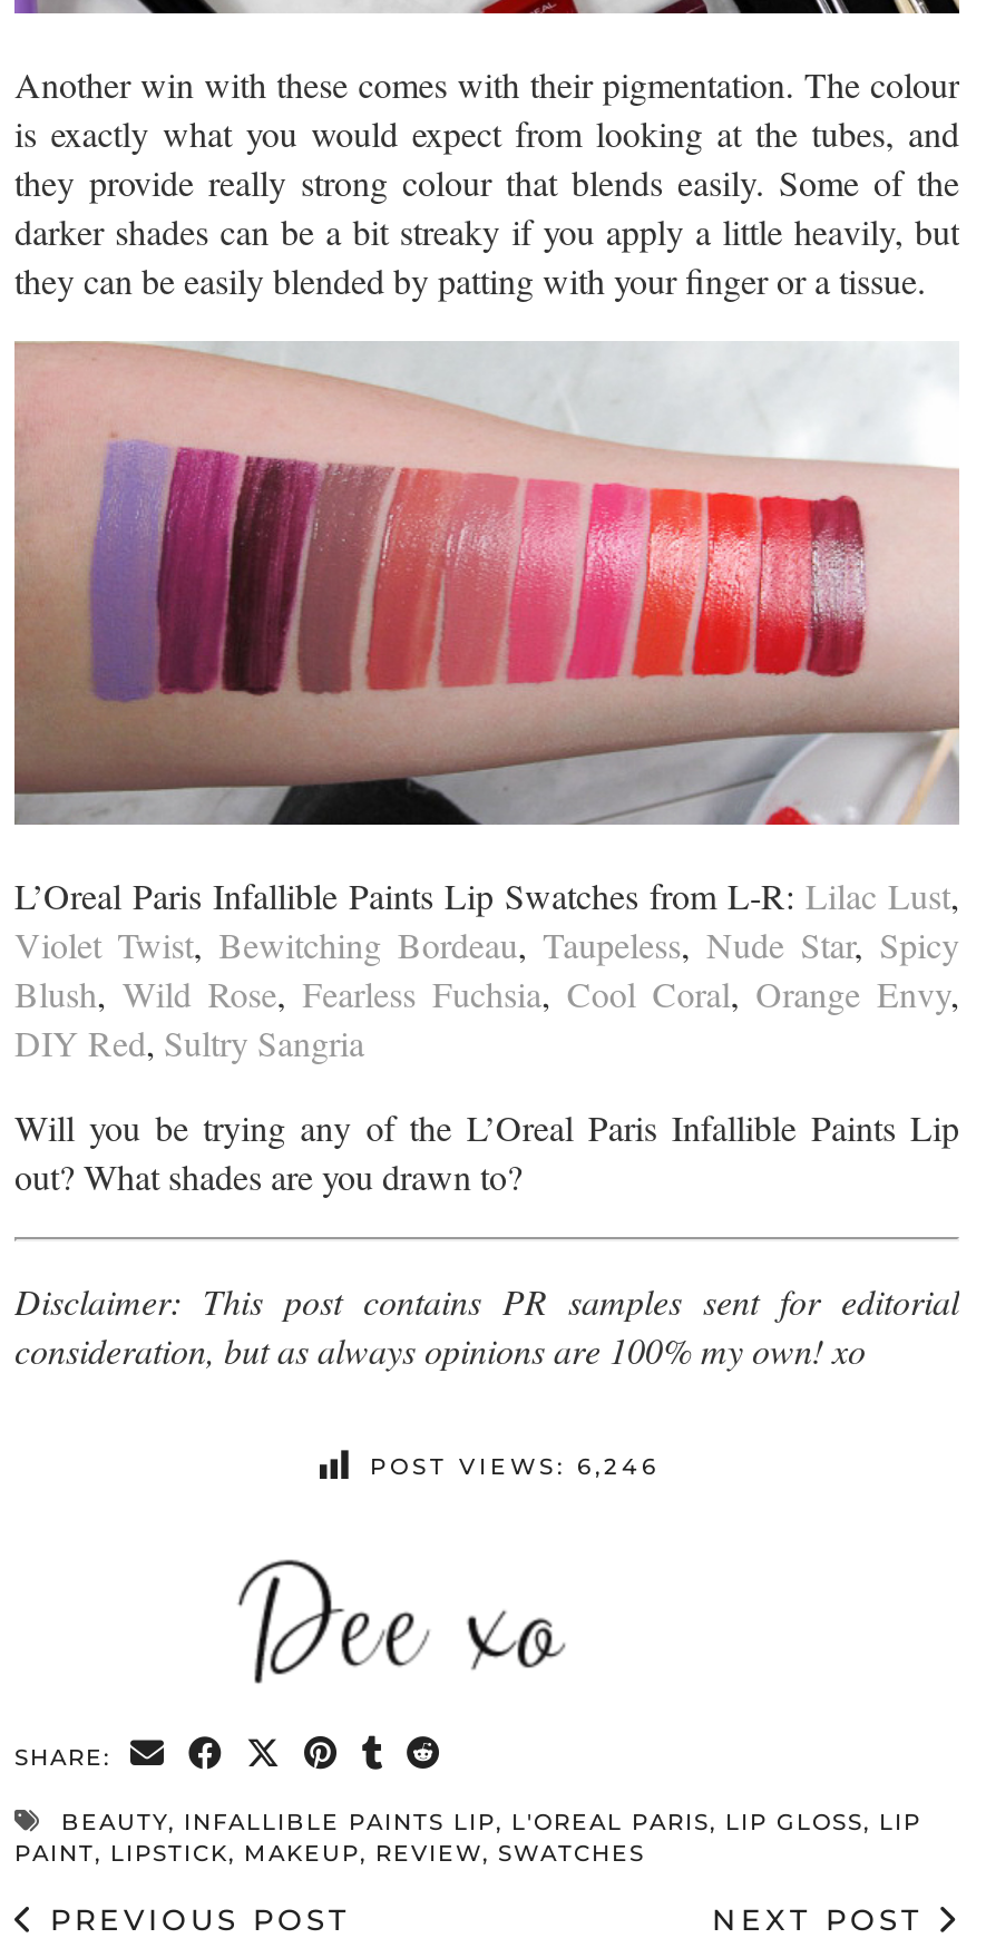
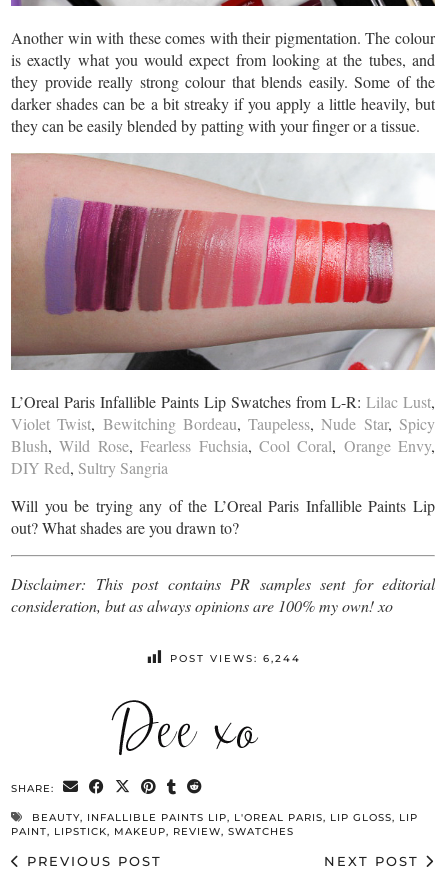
- POST VIEWS: 6,246
+ POST VIEWS: 6,244
